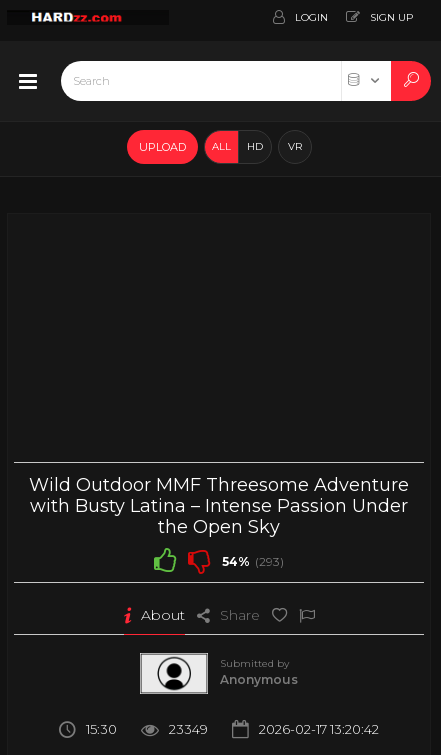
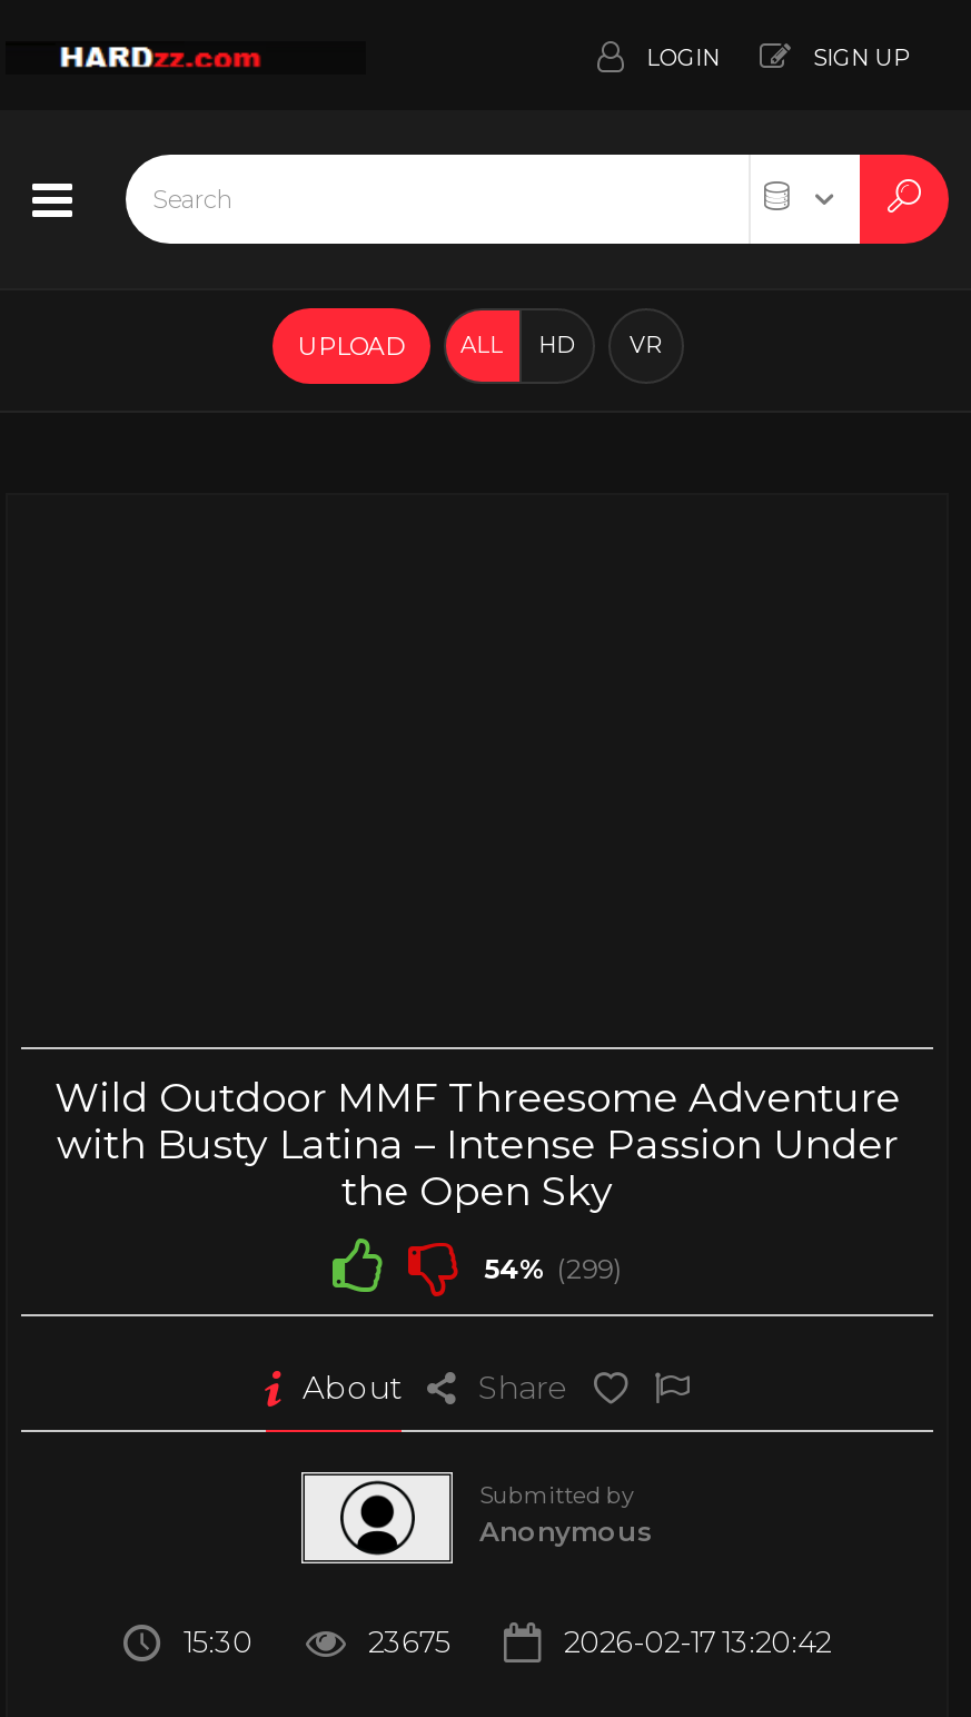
- 54% (293)
+ 54% (299)

- 23349
+ 23675
